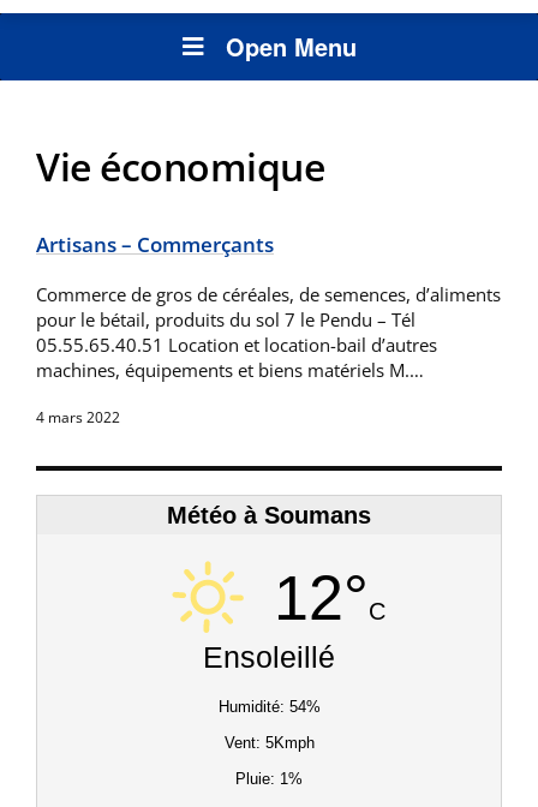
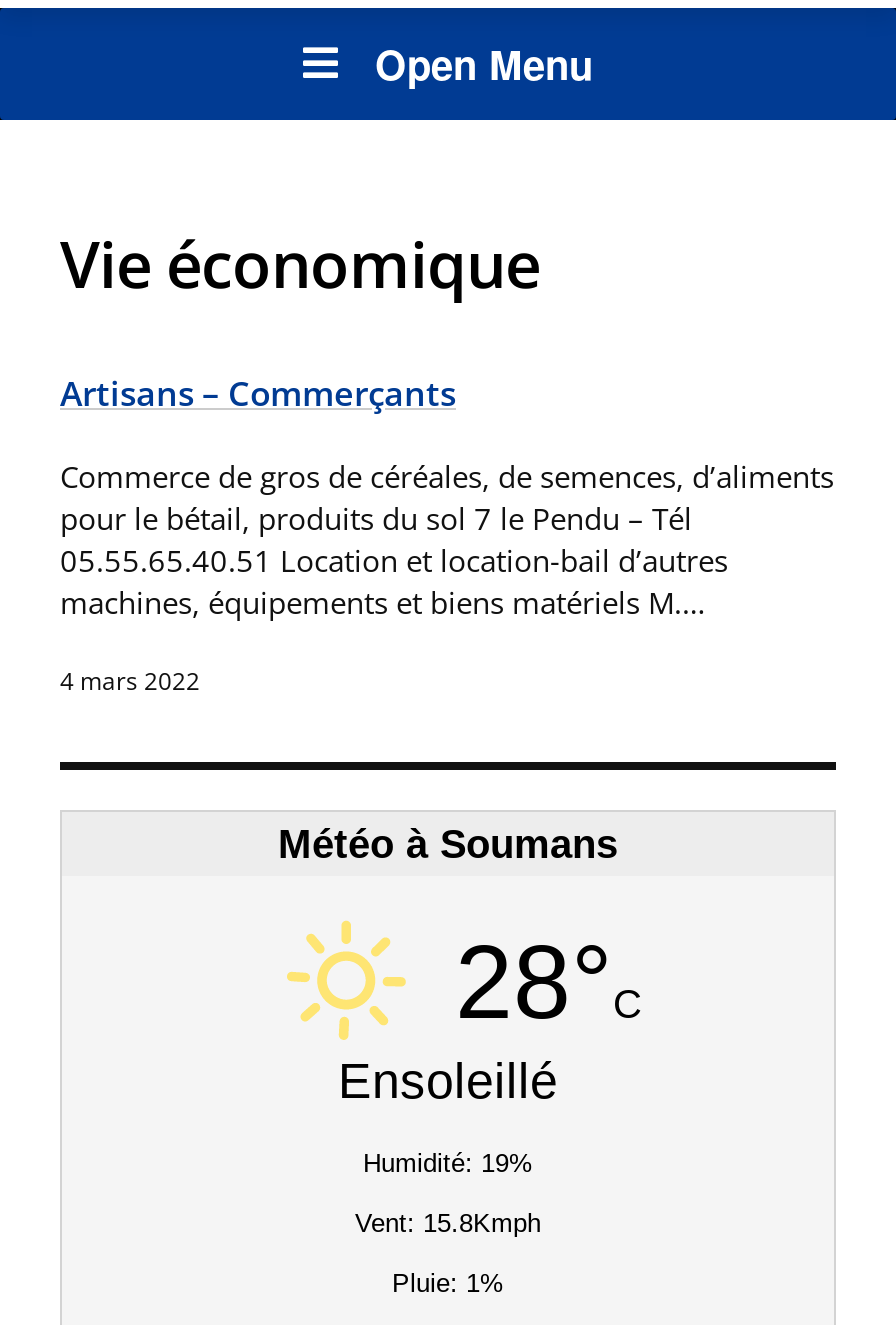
- 12°C
+ 28°C

- Humidité: 54%
+ Humidité: 19%

- Vent: 5Kmph
+ Vent: 15.8Kmph
